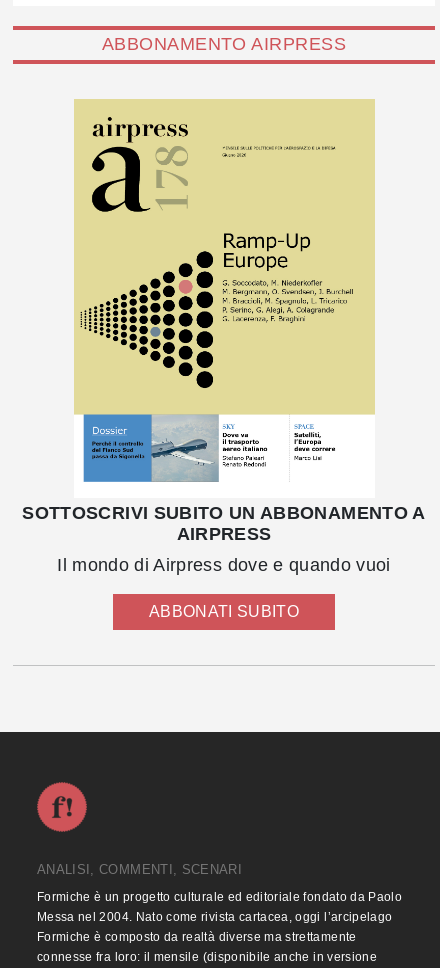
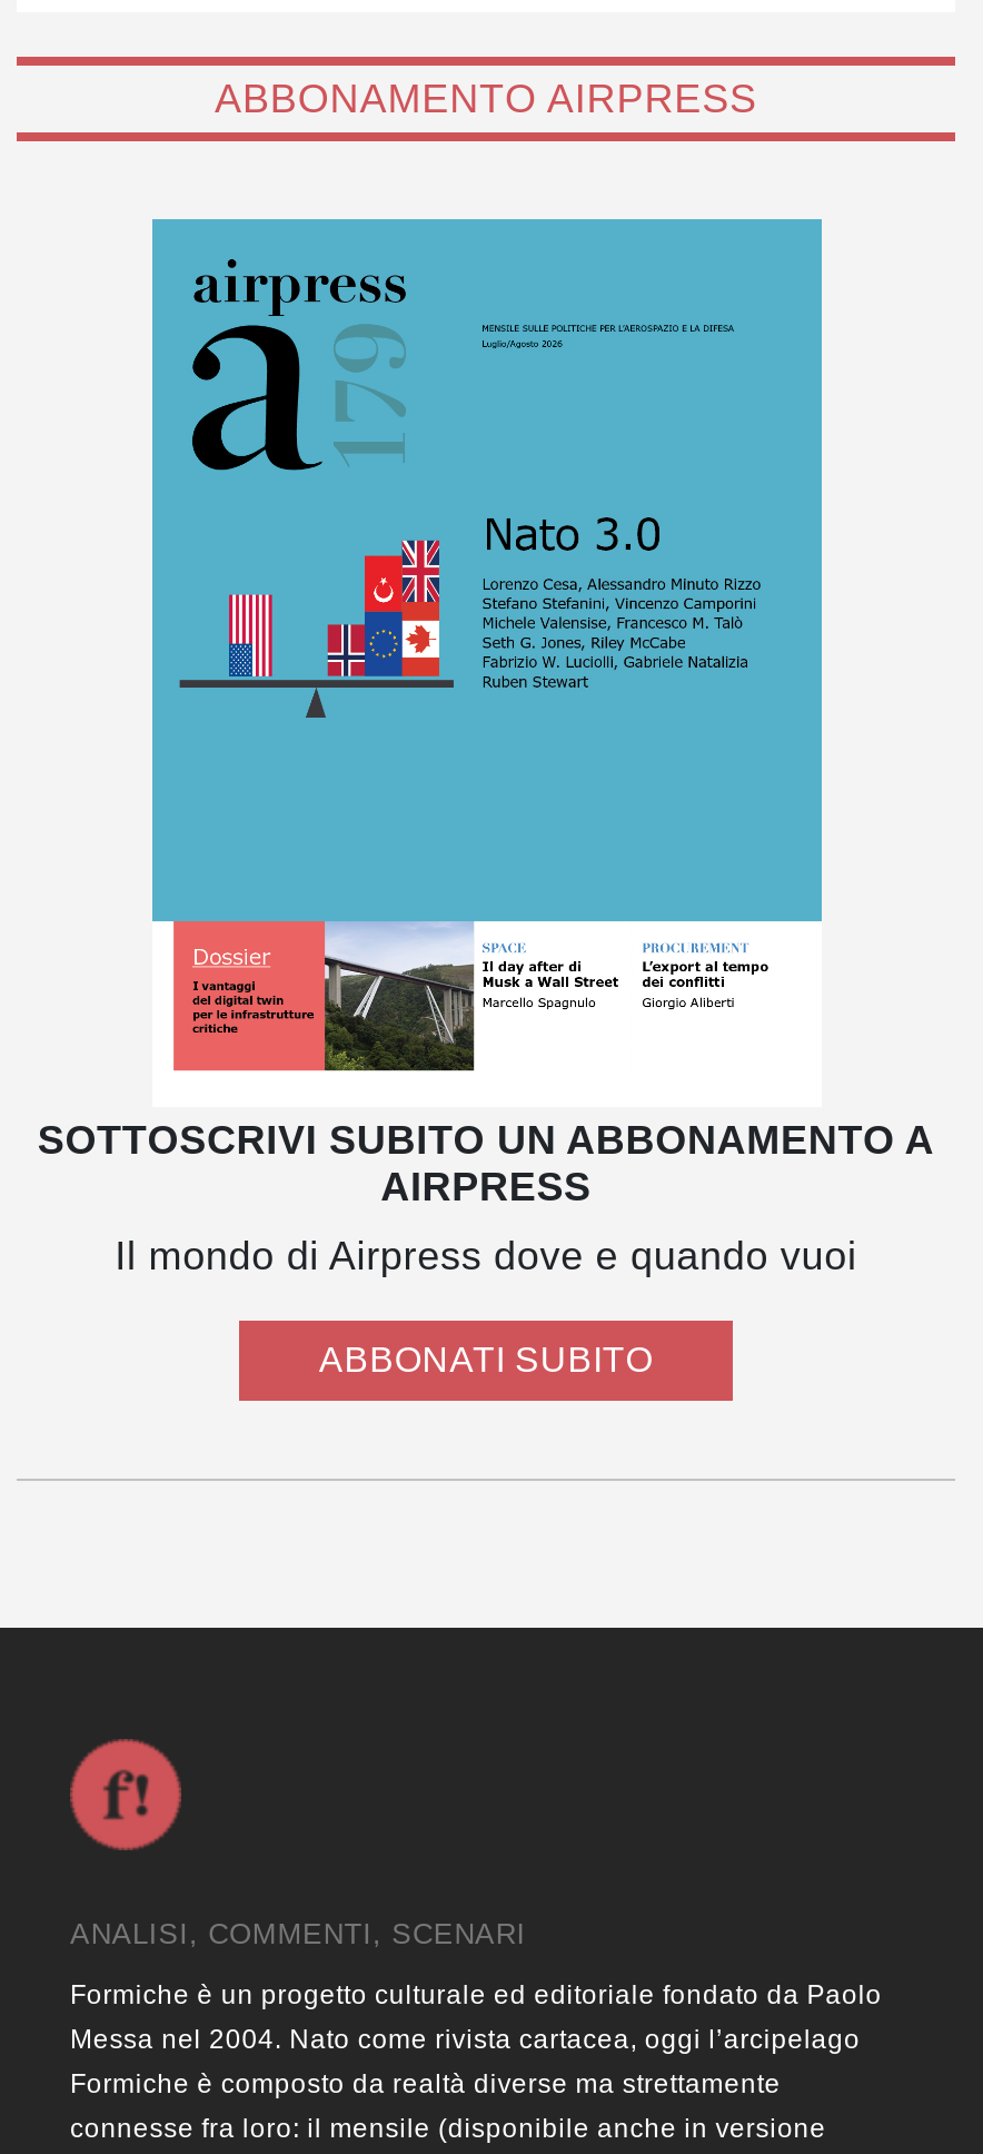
- [image]
+ [image]
